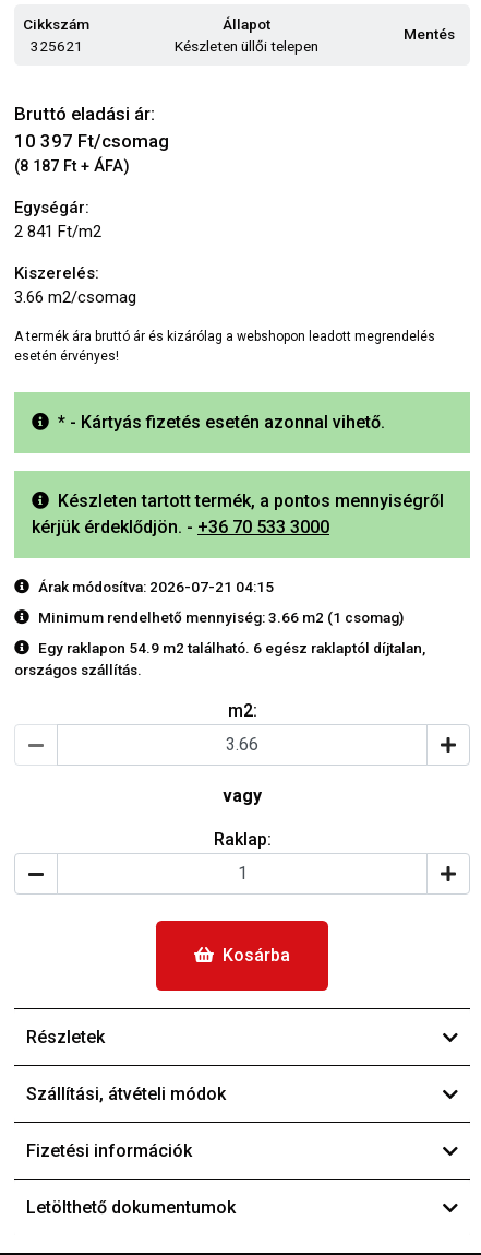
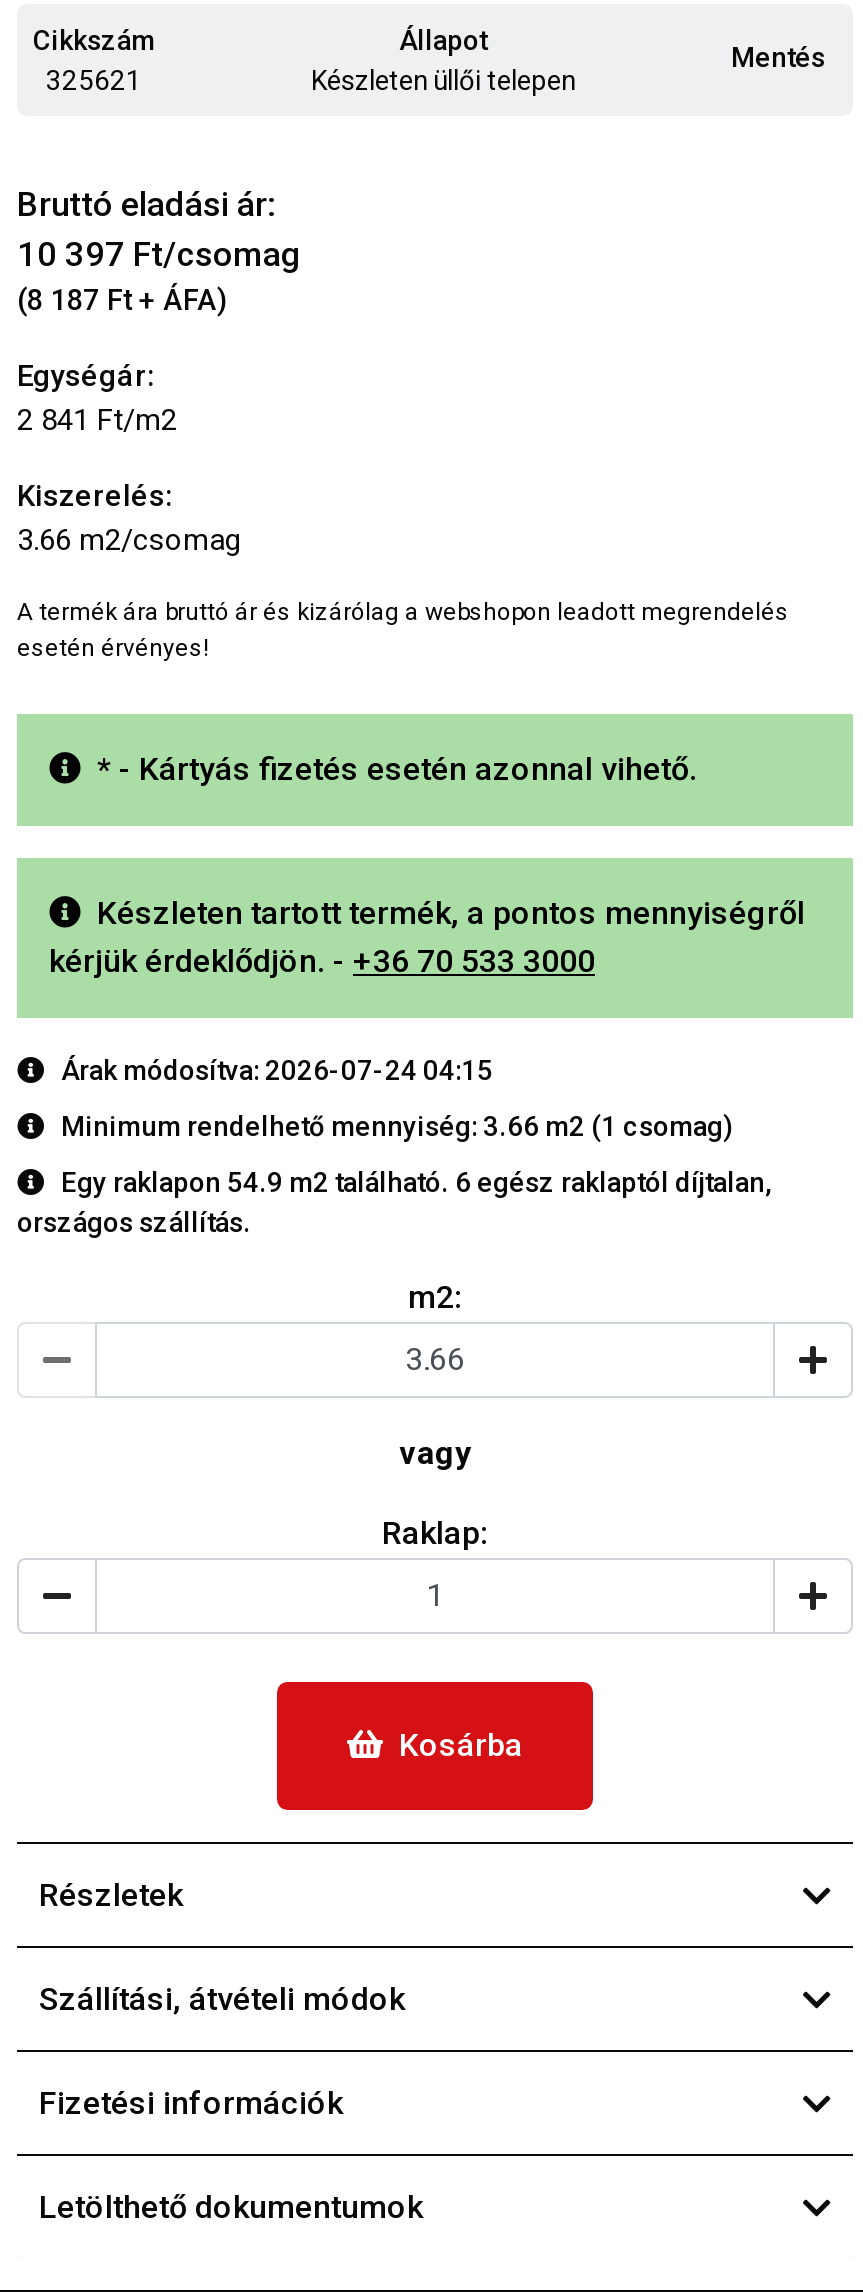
- Árak módosítva: 2026-07-21 04:15
+ Árak módosítva: 2026-07-24 04:15
